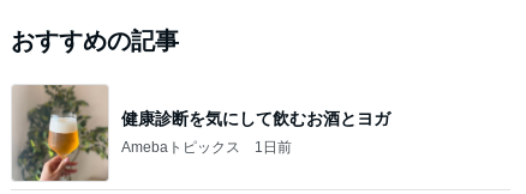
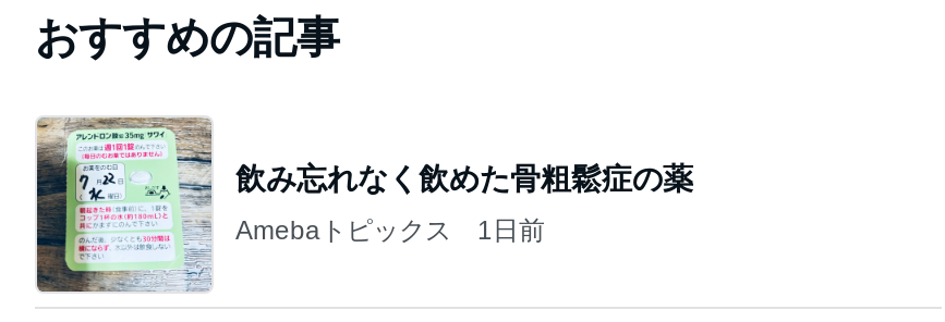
- [image]
- 健康診断を気にして飲むお酒とヨガ
+ [image]
+ 飲み忘れなく飲めた骨粗鬆症の薬
